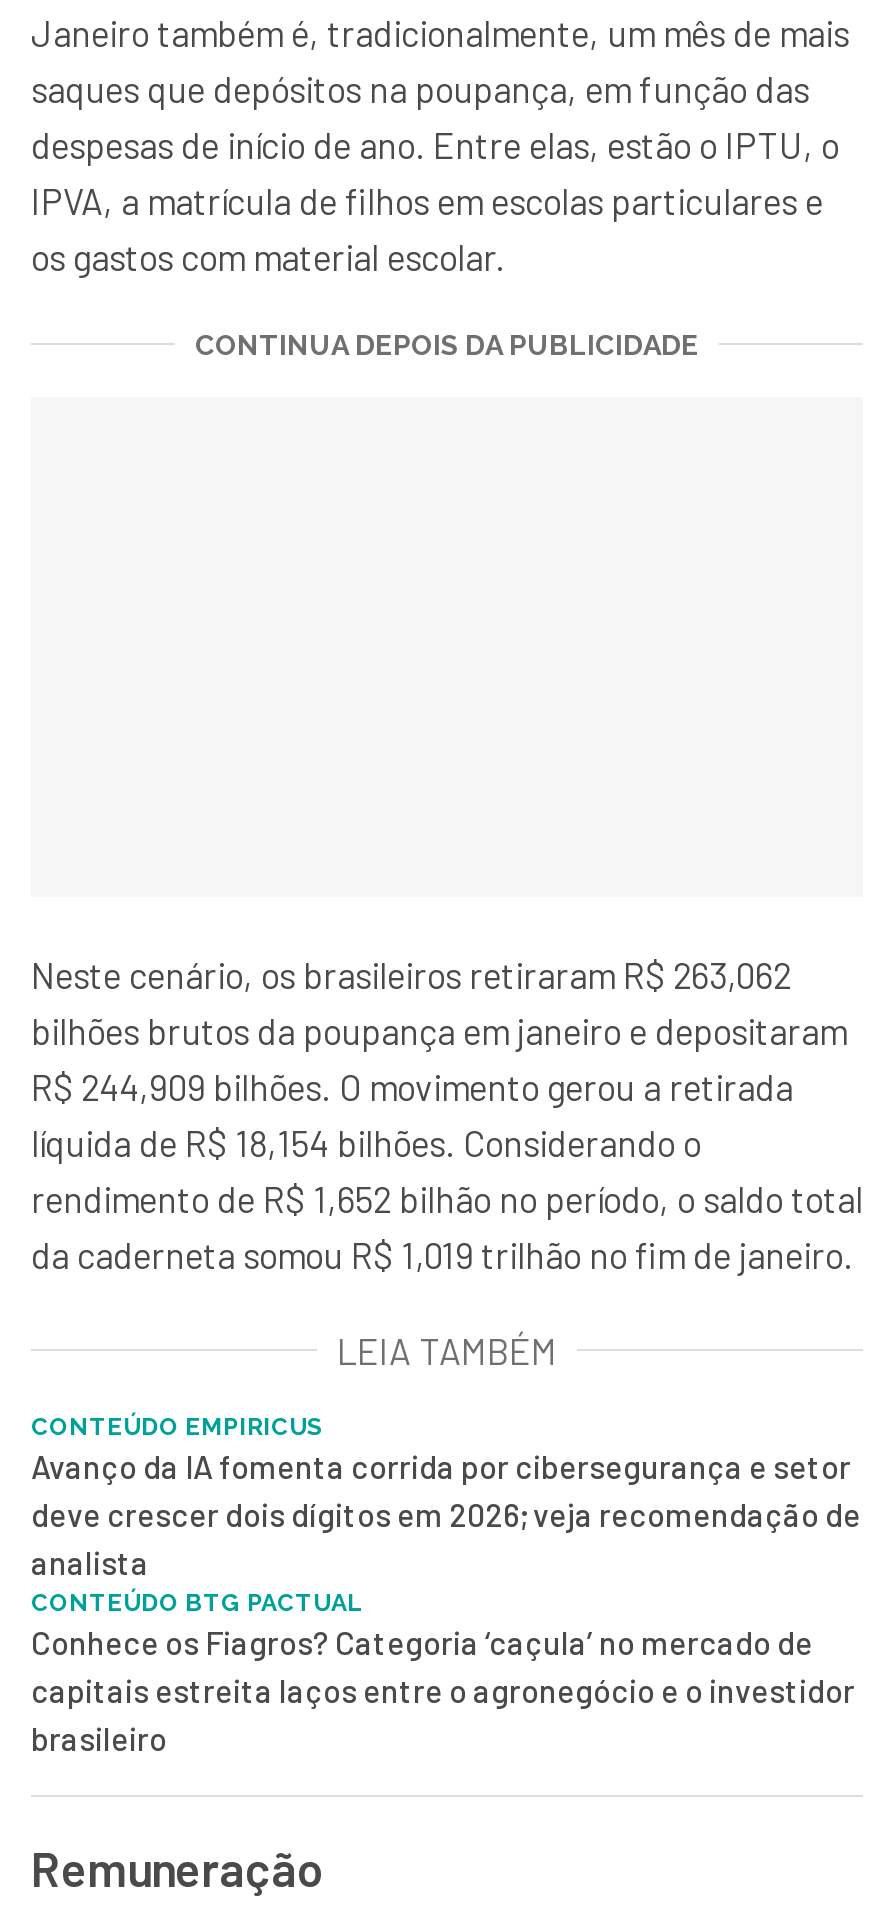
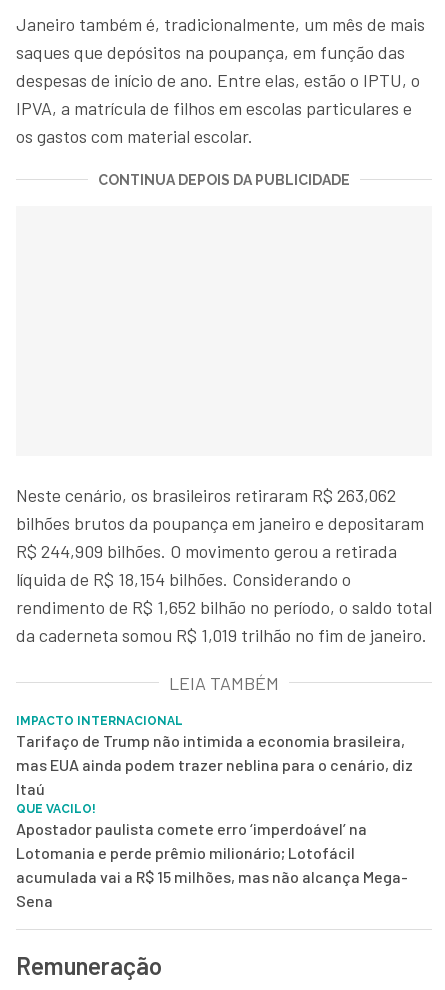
- CONTEÚDO EMPIRICUS
- Avanço da IA fomenta corrida por cibersegurança e setor
- deve crescer dois dígitos em 2026; veja recomendação de
- analista
- CONTEÚDO BTG PACTUAL
- Conhece os Fiagros? Categoria ‘caçula’ no mercado de
- capitais estreita laços entre o agronegócio e o investidor
- brasileiro
+ IMPACTO INTERNACIONAL
+ Tarifaço de Trump não intimida a economia brasileira,
+ mas EUA ainda podem trazer neblina para o cenário, diz
+ Itaú
+ QUE VACILO!
+ Apostador paulista comete erro ‘imperdoável’ na
+ Lotomania e perde prêmio milionário; Lotofácil
+ acumulada vai a R$ 15 milhões, mas não alcança Mega-
+ Sena
